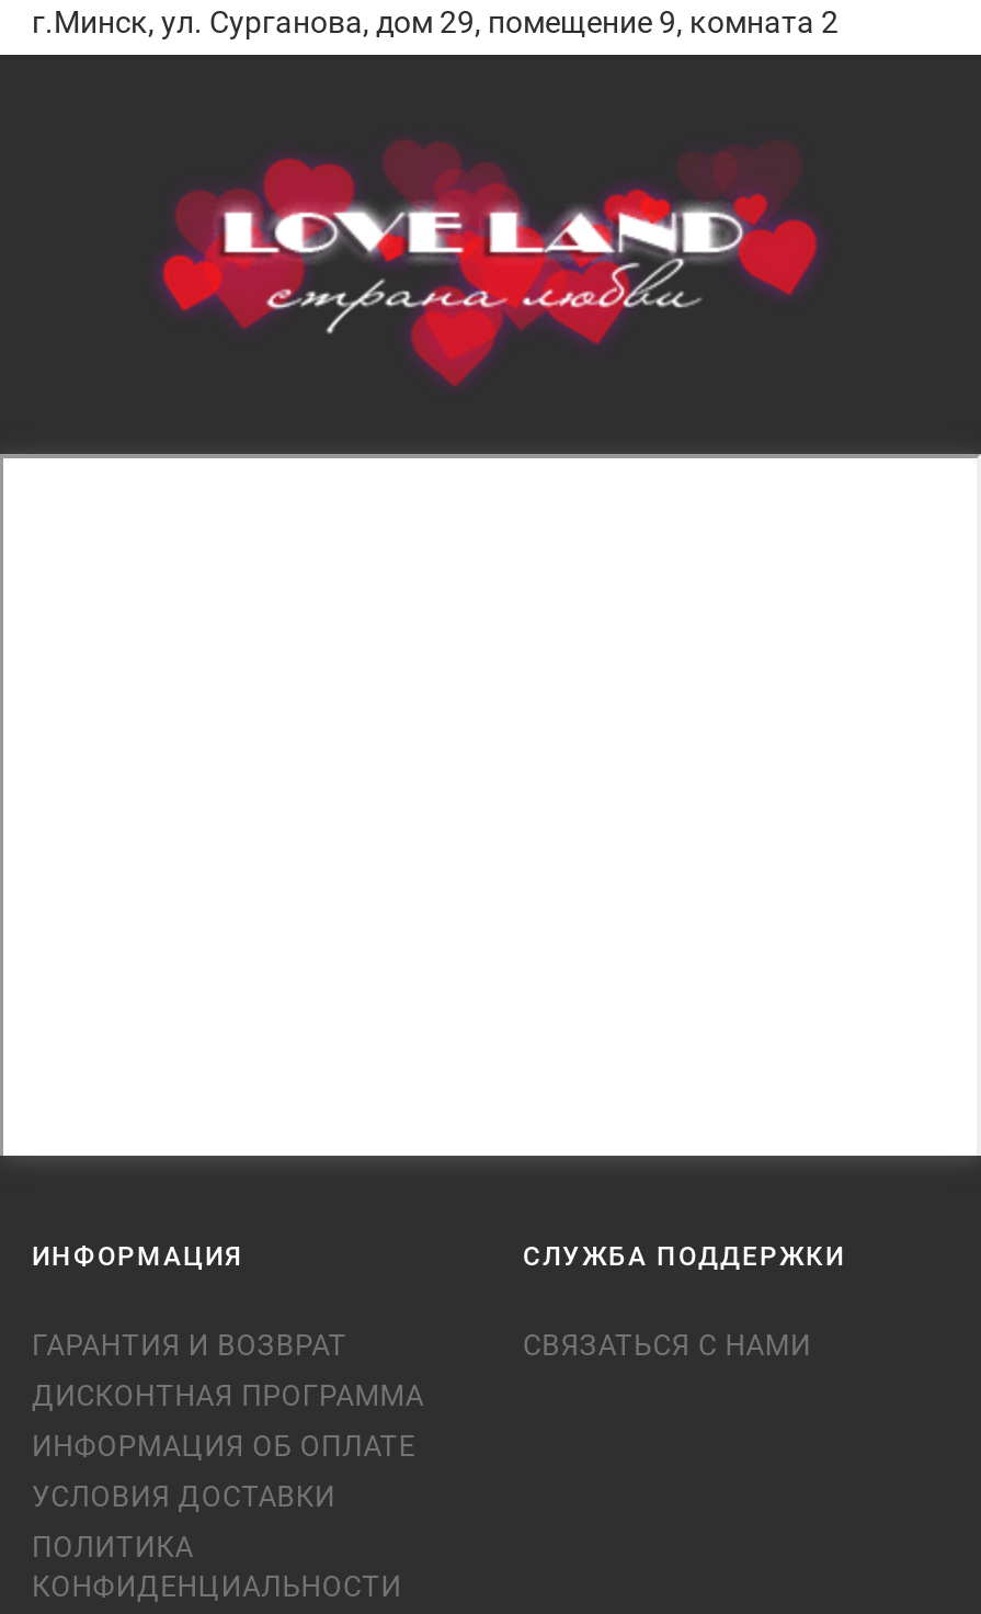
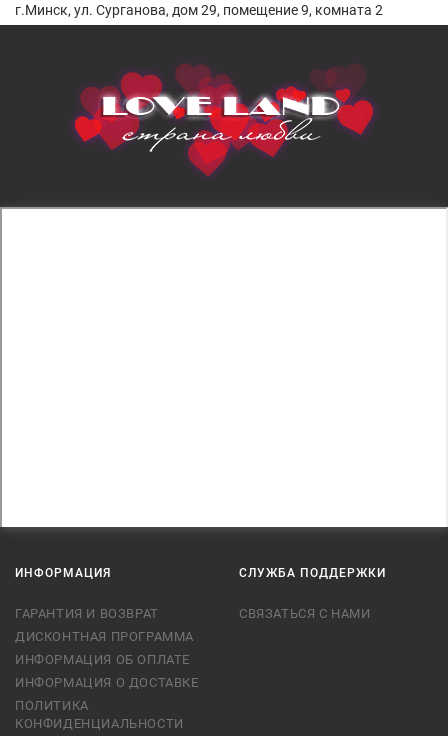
- УСЛОВИЯ ДОСТАВКИ
+ ИНФОРМАЦИЯ О ДОСТАВКЕ
